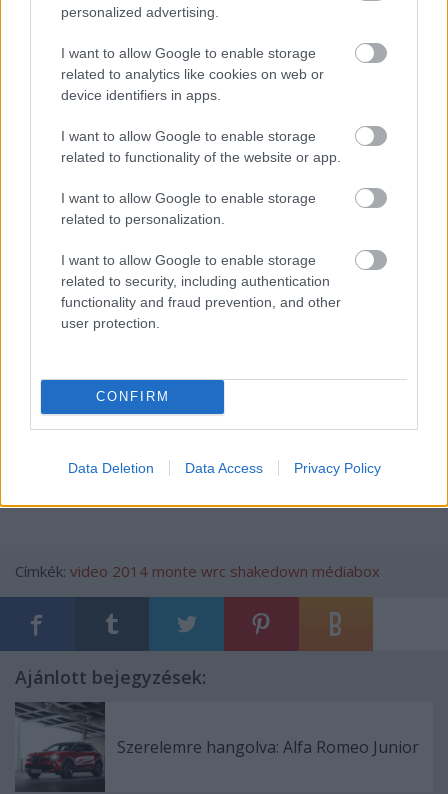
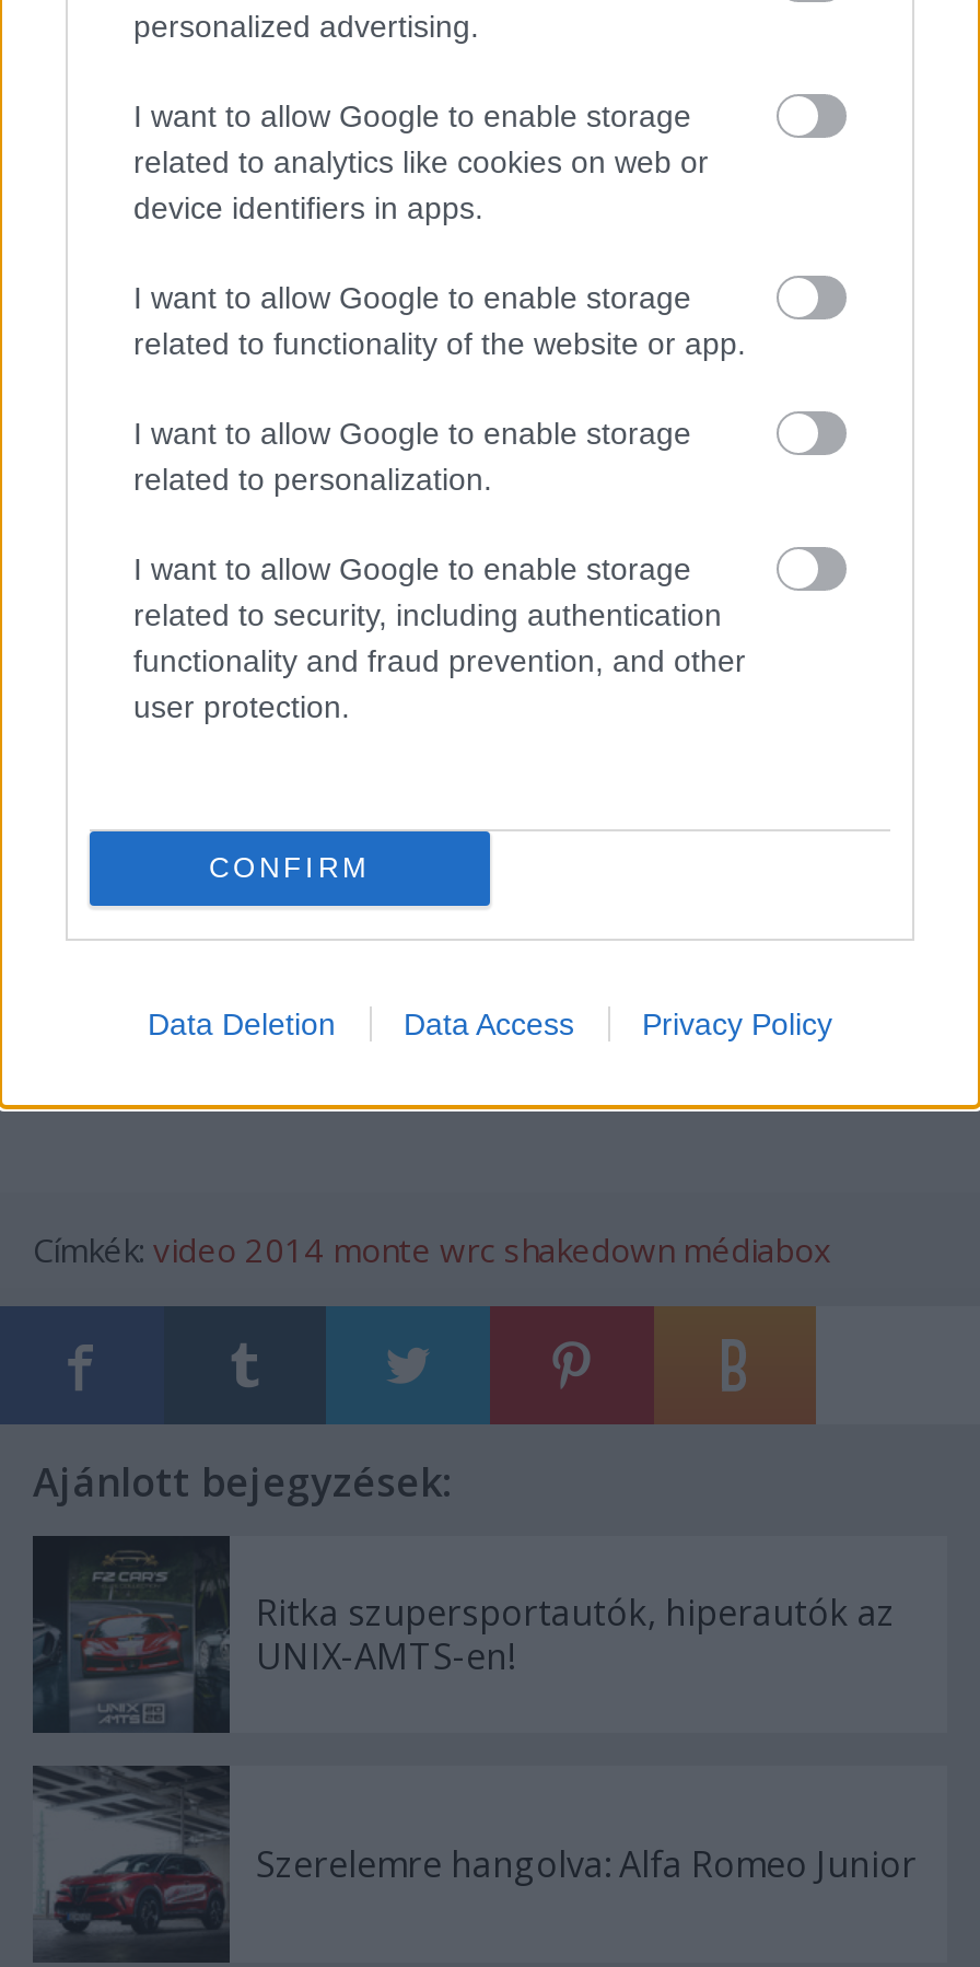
+ [image]
+ Ritka szupersportautók, hiperautók az
+ UNIX-AMTS-en!
